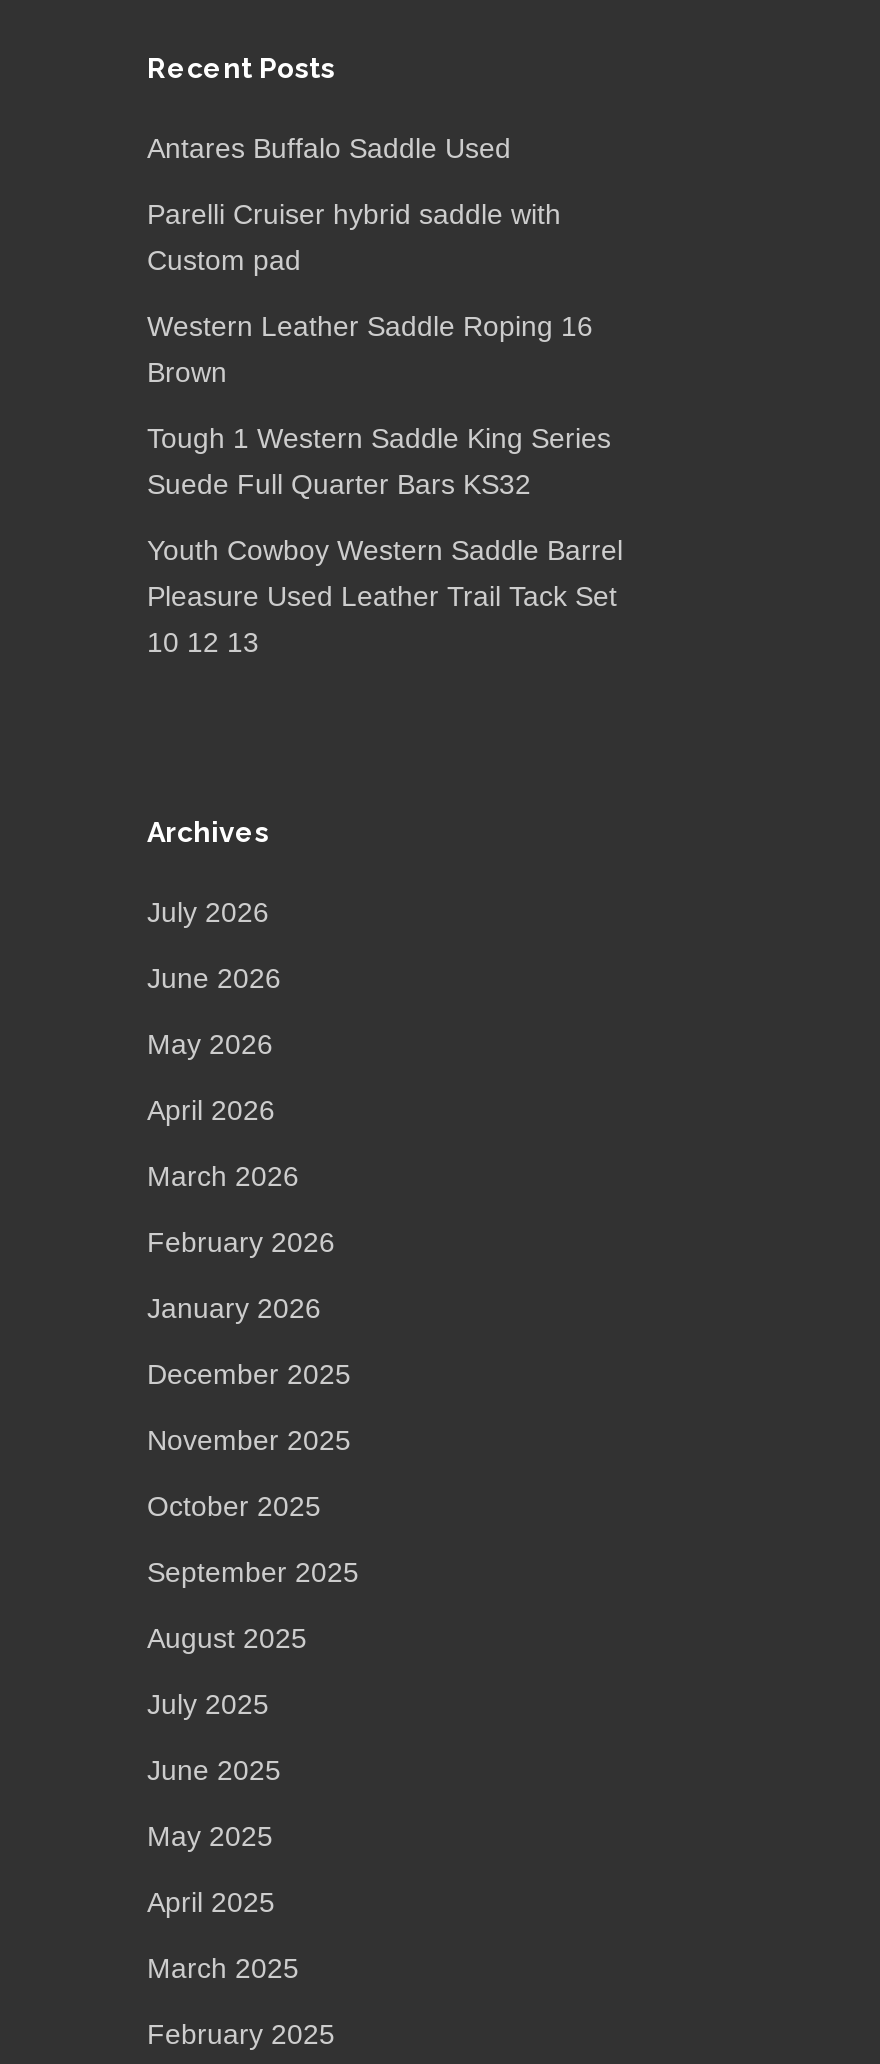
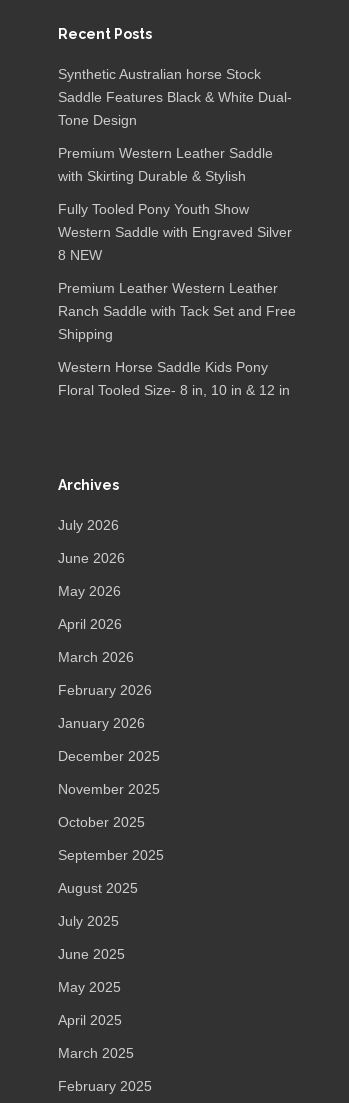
- Antares Buffalo Saddle Used
+ Synthetic Australian horse Stock
+ Saddle Features Black & White Dual-
+ Tone Design

- Parelli Cruiser hybrid saddle with
- Custom pad
+ Premium Western Leather Saddle
+ with Skirting Durable & Stylish

- Western Leather Saddle Roping 16
- Brown
+ Fully Tooled Pony Youth Show
+ Western Saddle with Engraved Silver
+ 8 NEW

- Tough 1 Western Saddle King Series
- Suede Full Quarter Bars KS32
+ Premium Leather Western Leather
+ Ranch Saddle with Tack Set and Free
+ Shipping

- Youth Cowboy Western Saddle Barrel
- Pleasure Used Leather Trail Tack Set
- 10 12 13
+ Western Horse Saddle Kids Pony
+ Floral Tooled Size- 8 in, 10 in & 12 in
